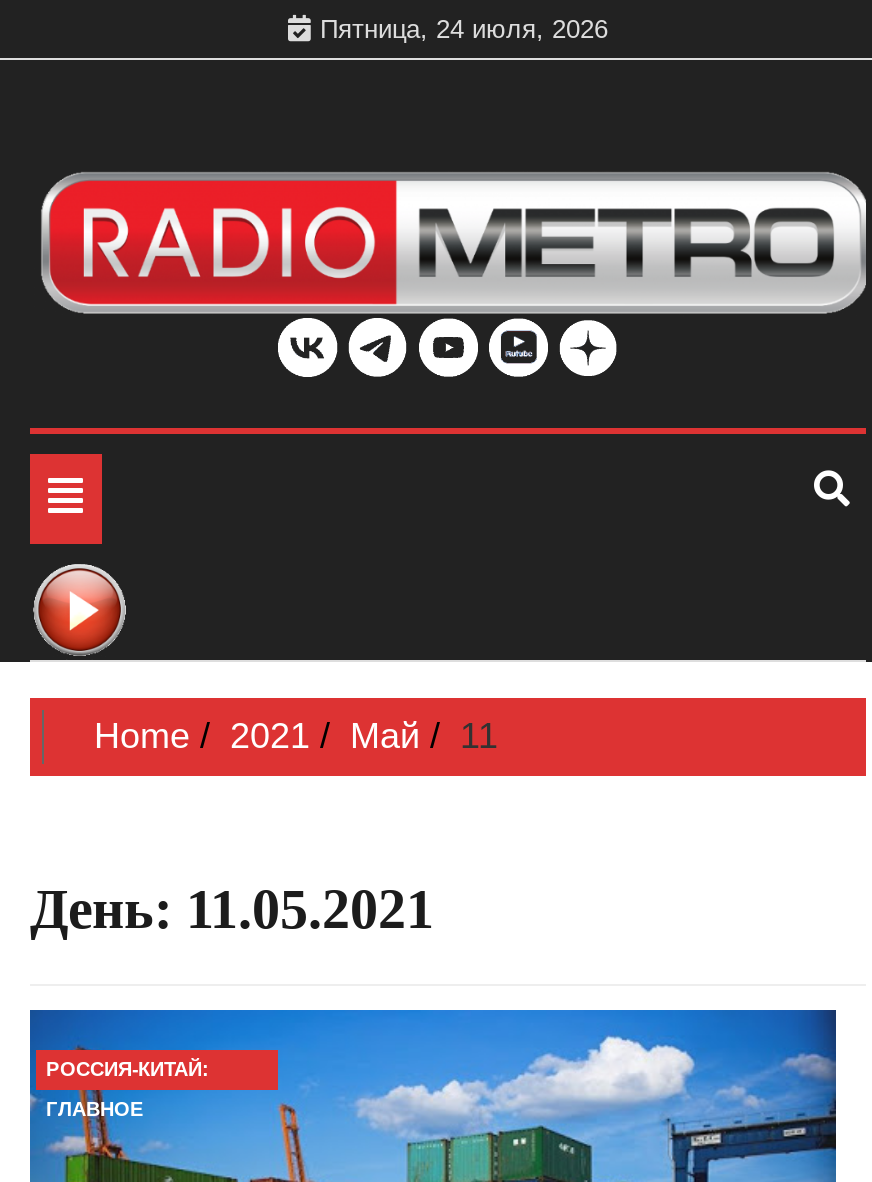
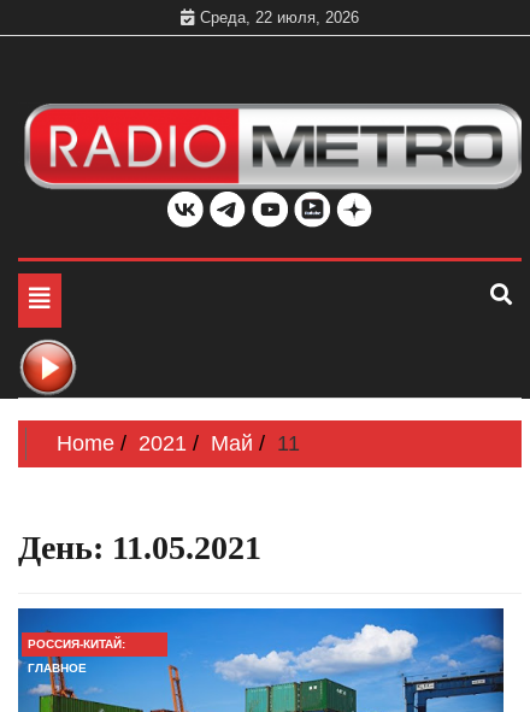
- Пятница, 24 июля, 2026
+ Среда, 22 июля, 2026
